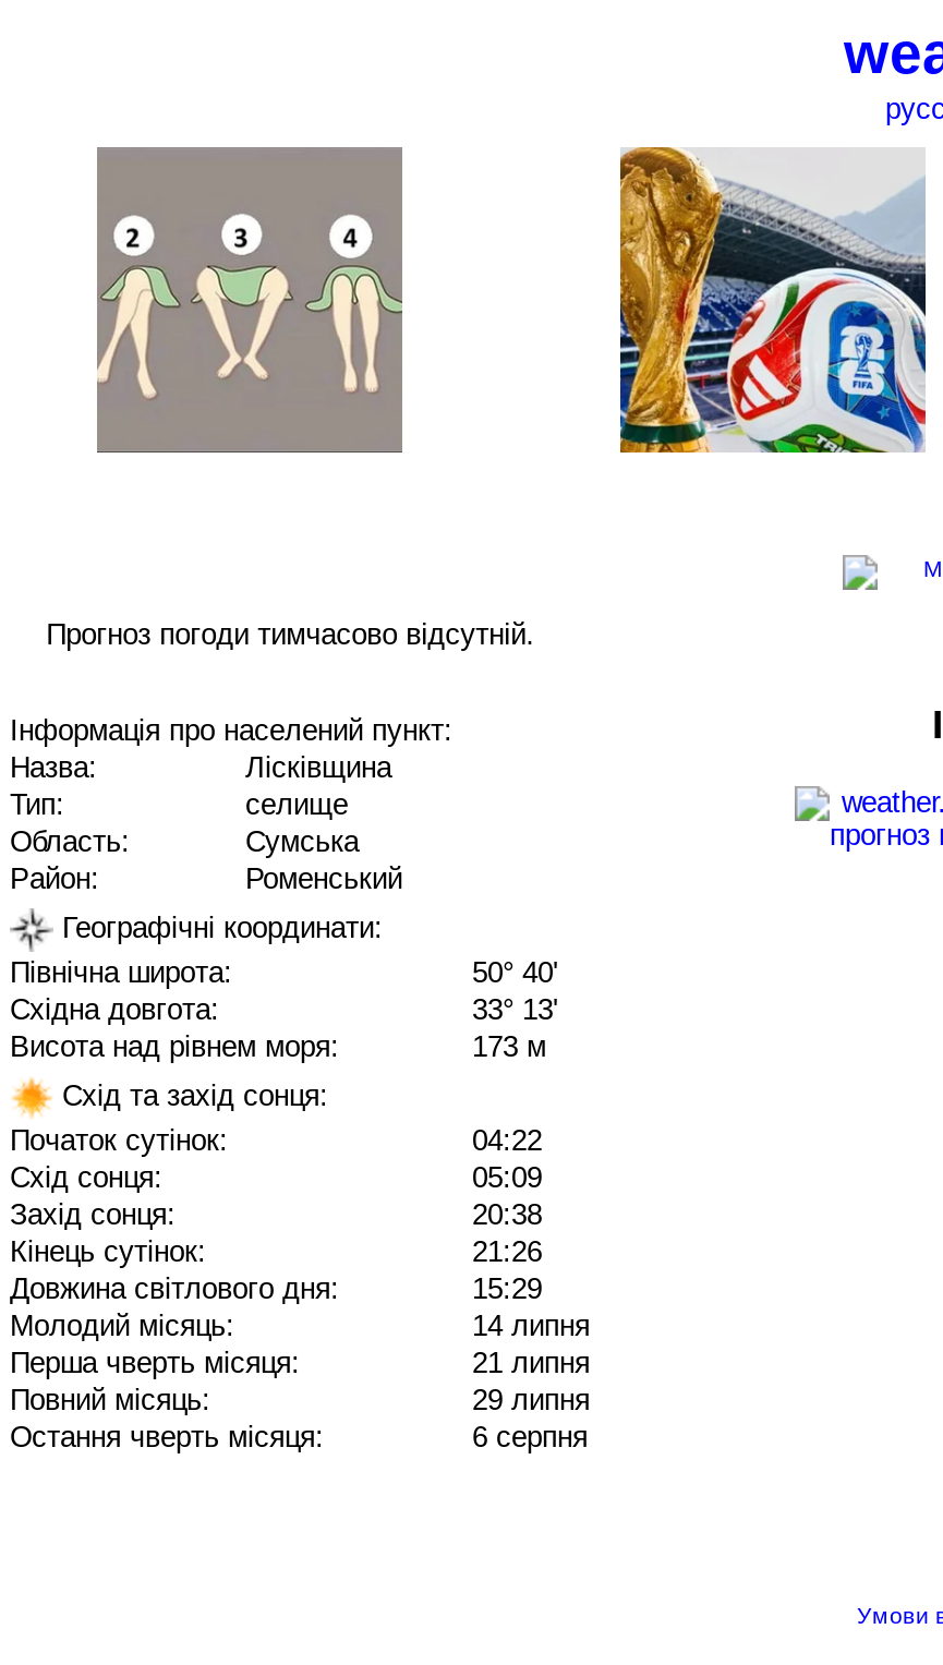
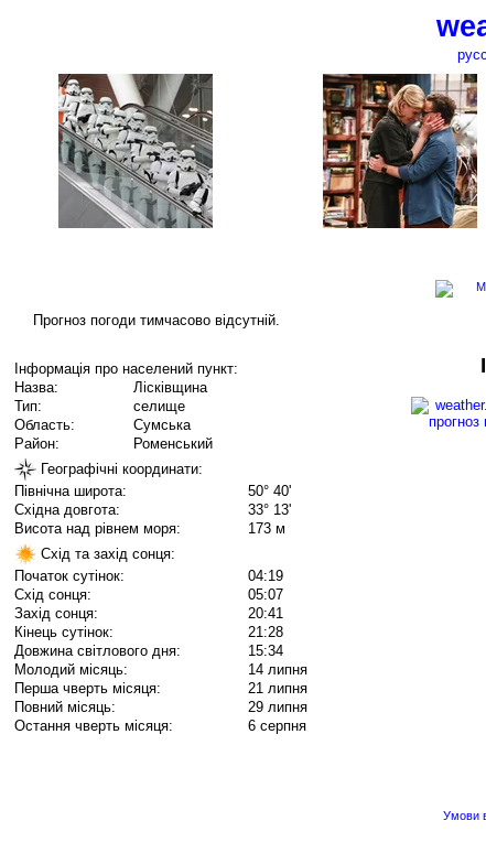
- [image]
+ [image]

- [image]
+ [image]

- 04:22
+ 04:19

- 05:09
+ 05:07

- 20:38
+ 20:41

- 21:26
+ 21:28

- 15:29
+ 15:34
